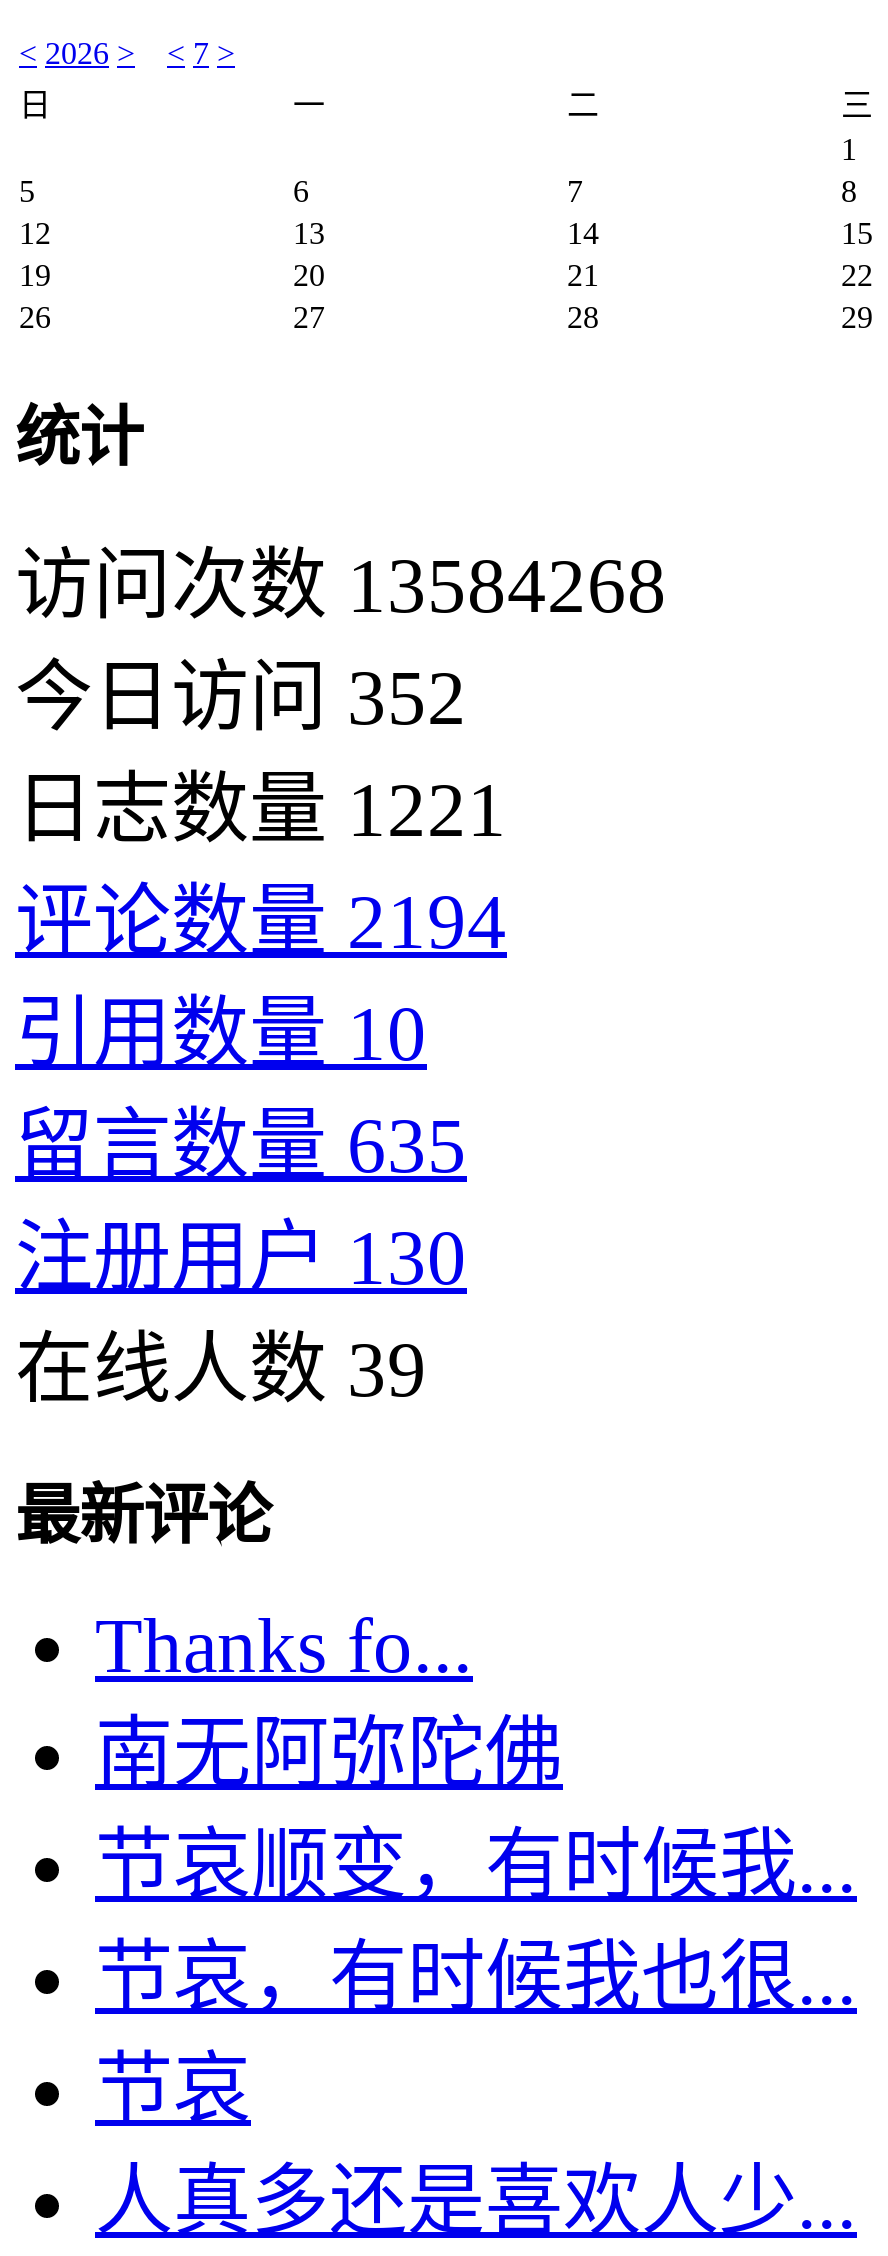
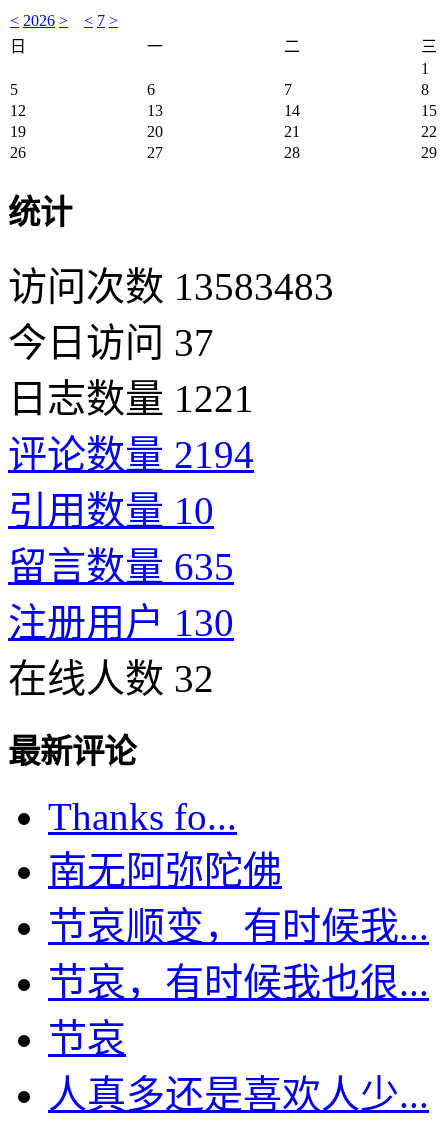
- 访问次数 13584268
+ 访问次数 13583483

- 今日访问 352
+ 今日访问 37

- 在线人数 39
+ 在线人数 32
